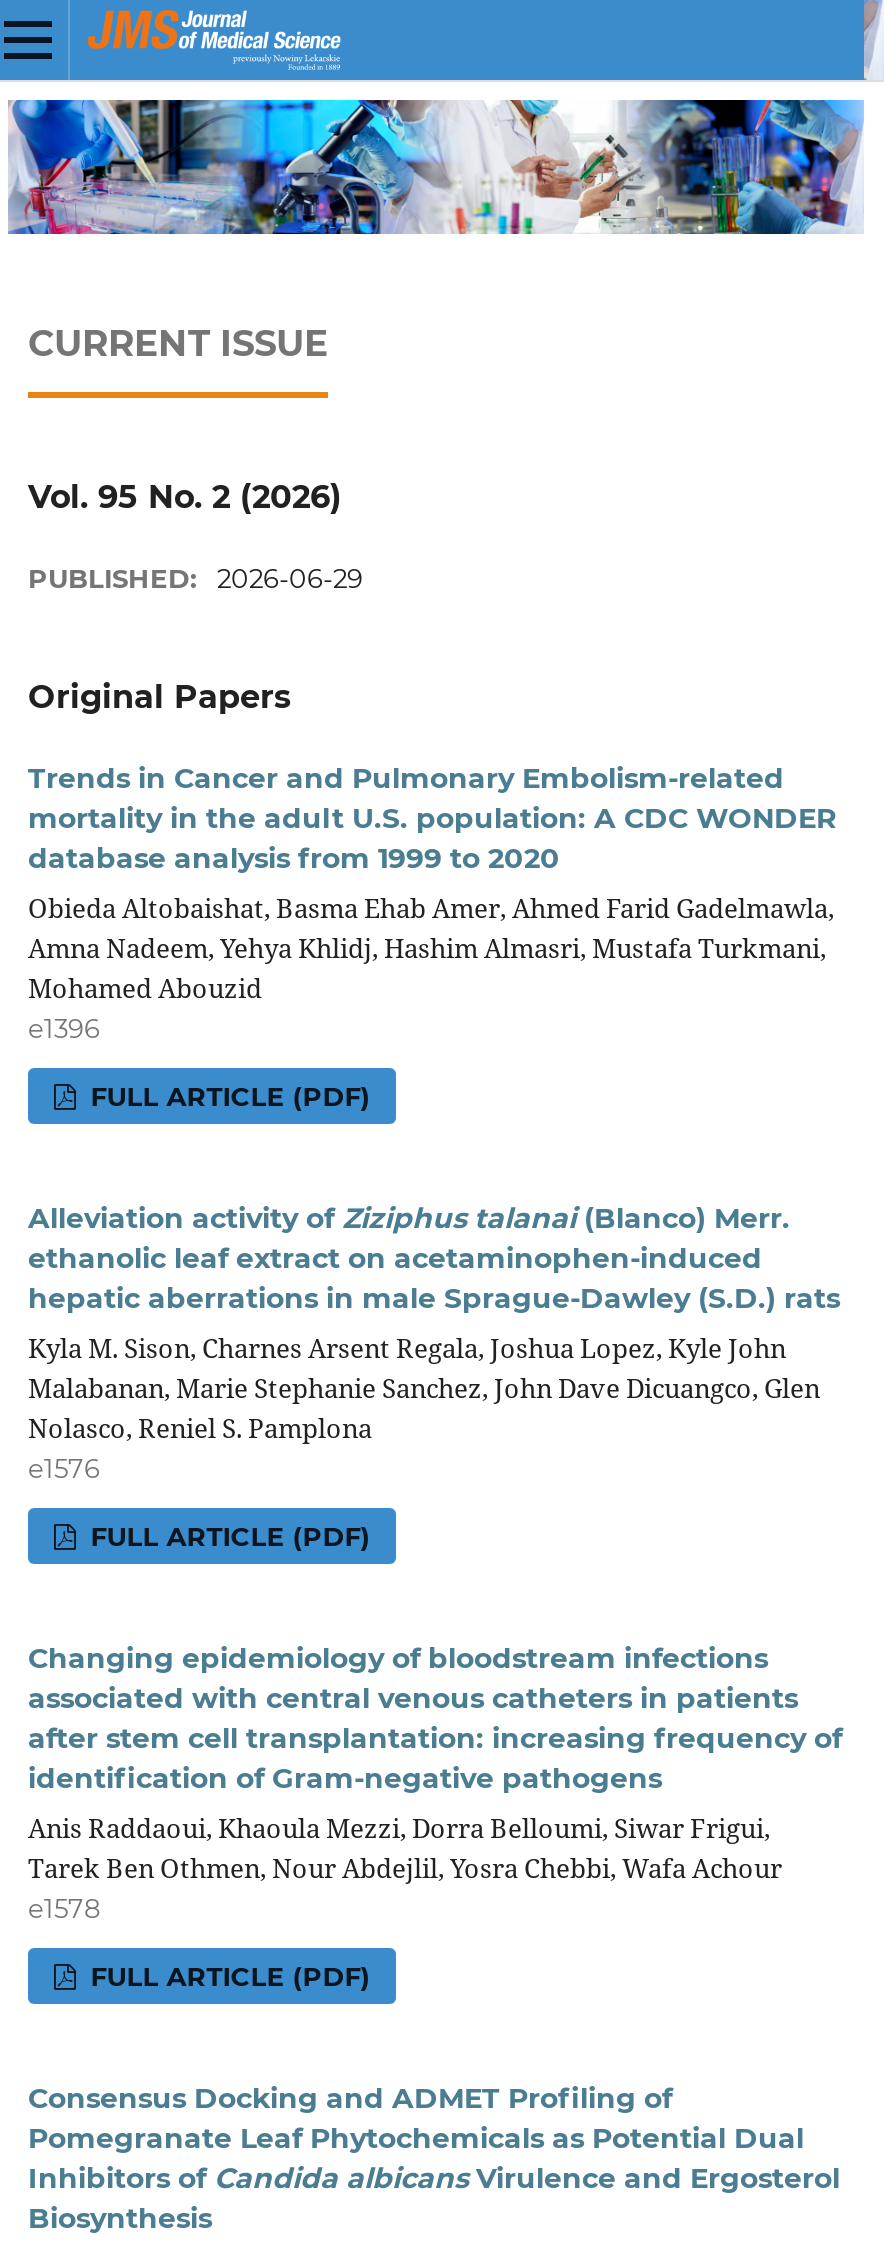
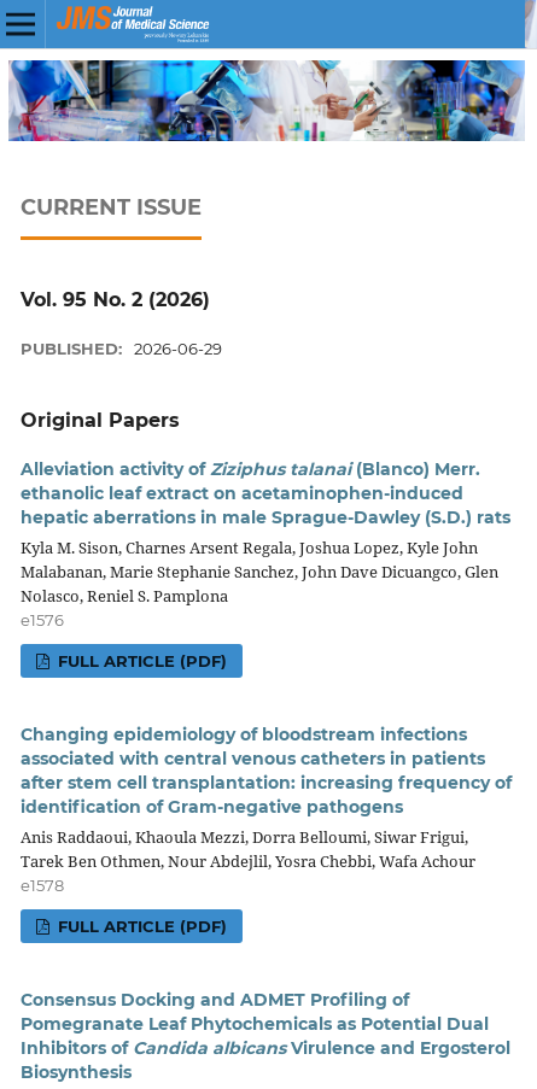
- Trends in Cancer and Pulmonary Embolism-related
- mortality in the adult U.S. population: A CDC WONDER
- database analysis from 1999 to 2020
- Obieda Altobaishat, Basma Ehab Amer, Ahmed Farid Gadelmawla,
- Amna Nadeem, Yehya Khlidj, Hashim Almasri, Mustafa Turkmani,
- Mohamed Abouzid
- e1396
- FULL ARTICLE (PDF)
